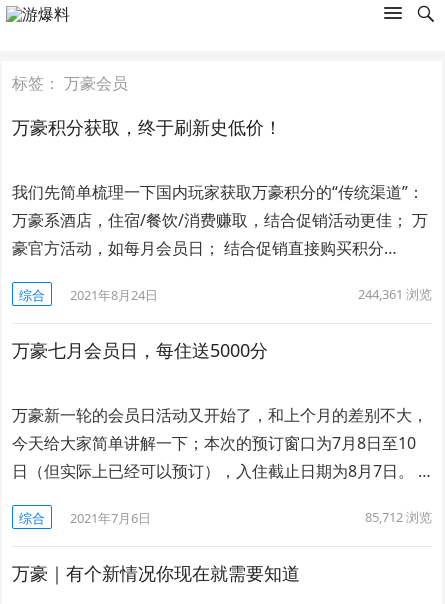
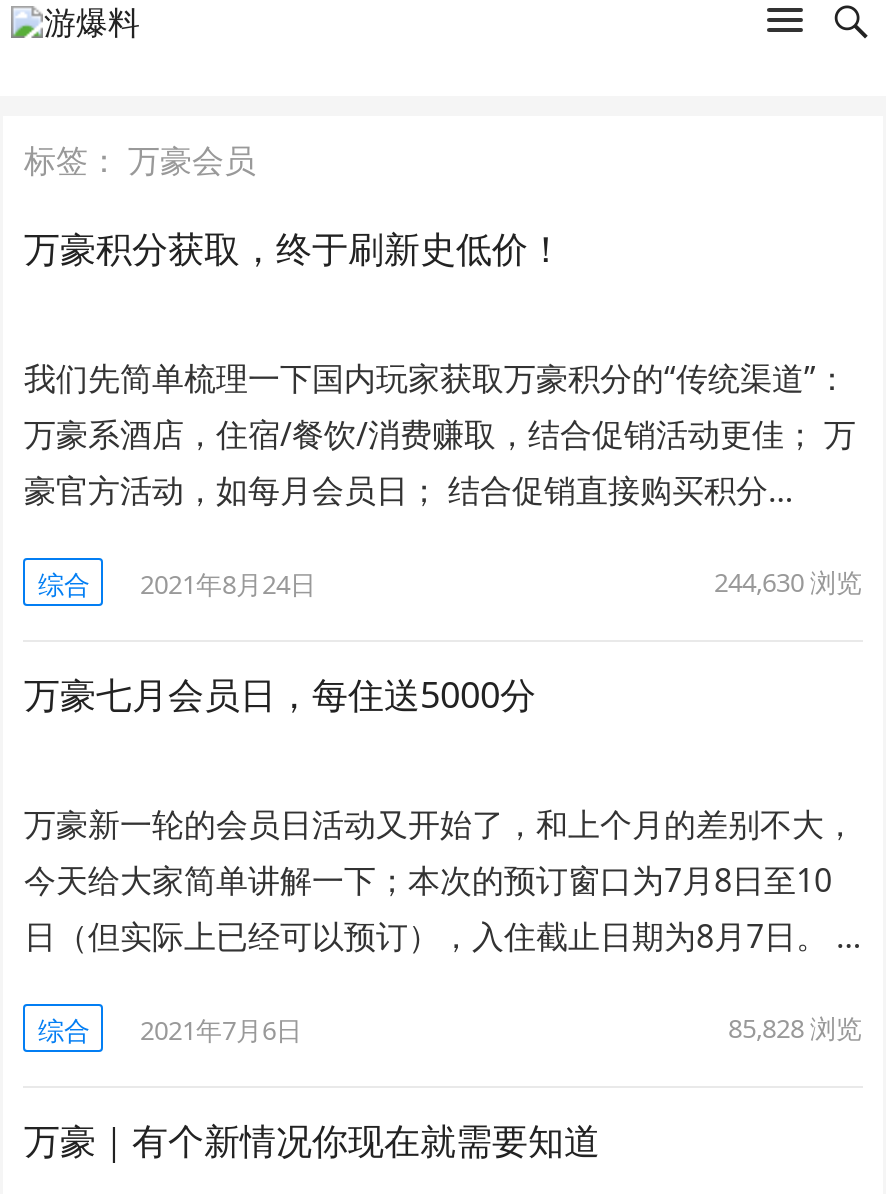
- 244,361浏览
+ 244,630浏览

- 85,712浏览
+ 85,828浏览
